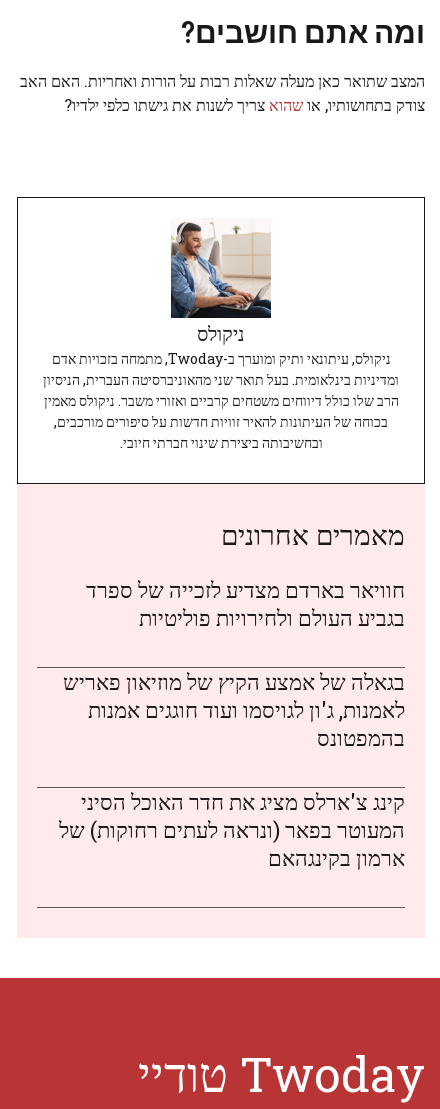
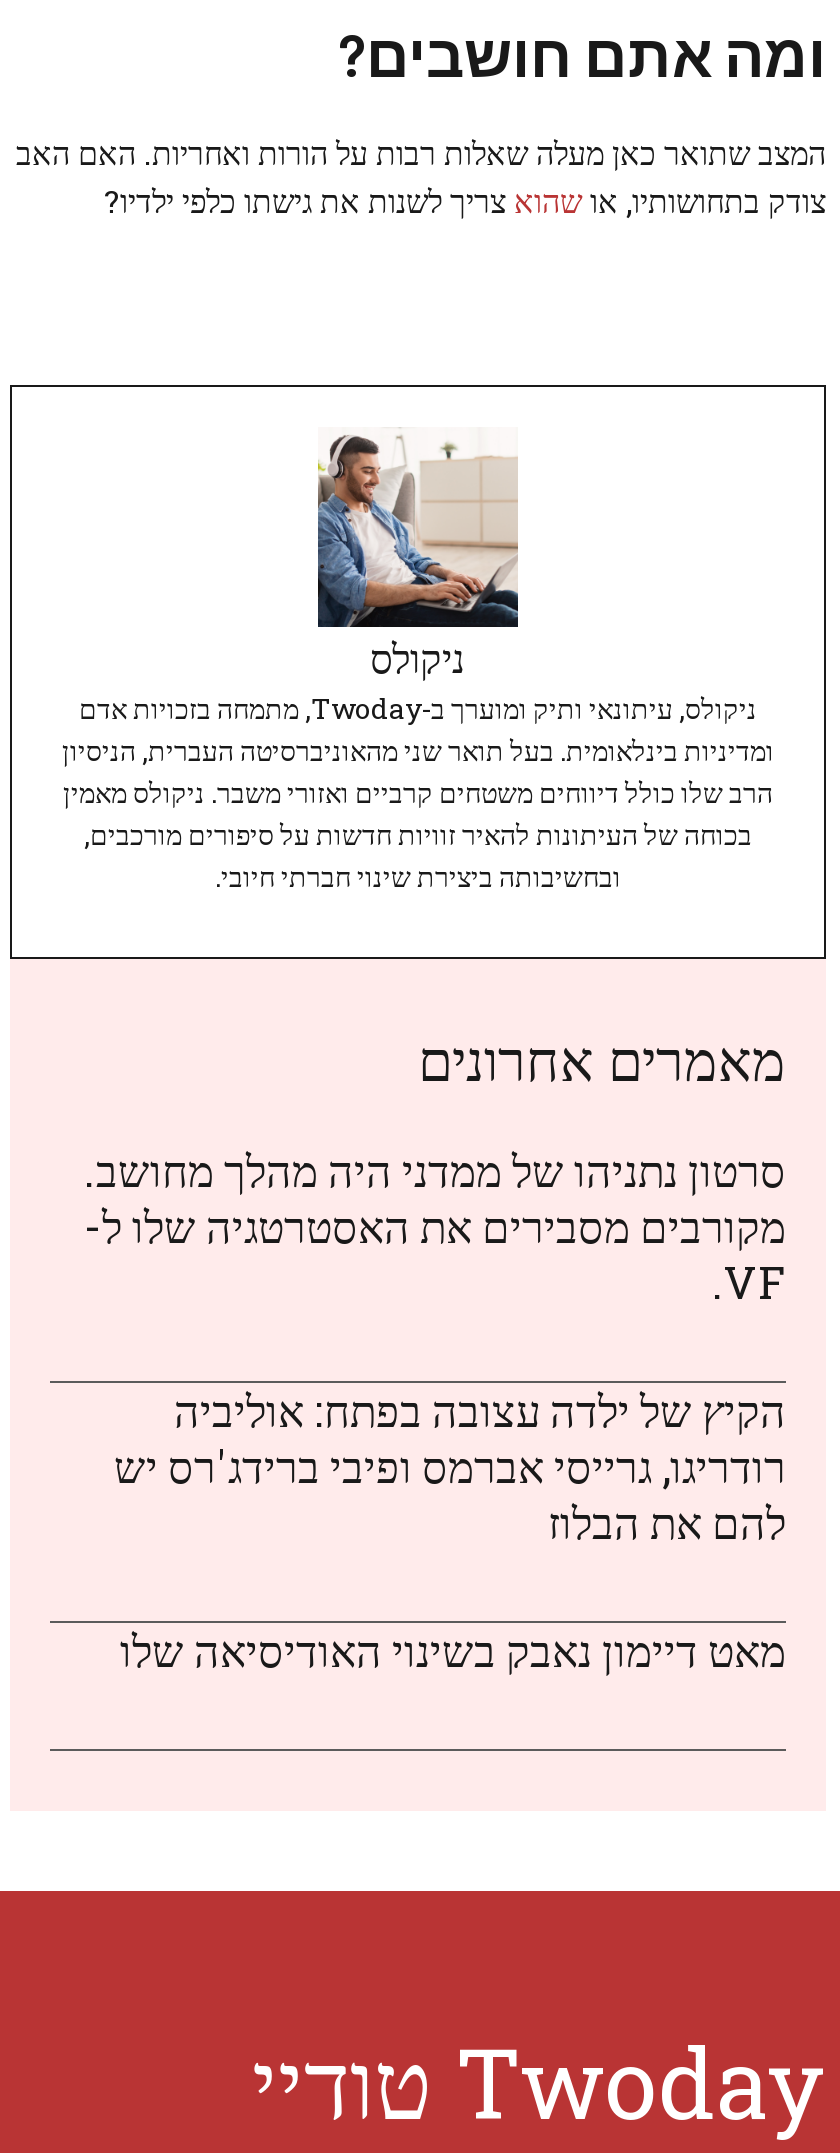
- חוויאר בארדם מצדיע לזכייה של ספרד
- בגביע העולם ולחירויות פוליטיות
+ סרטון נתניהו של ממדני היה מהלך מחושב.
+ מקורבים מסבירים את האסטרטגיה שלו ל-
+ VF.

- בגאלה של אמצע הקיץ של מוזיאון פאריש
- לאמנות, ג'ון לגויסמו ועוד חוגגים אמנות
- בהמפטונס
+ הקיץ של ילדה עצובה בפתח: אוליביה
+ רודריגו, גרייסי אברמס ופיבי ברידג'רס יש
+ להם את הבלוז

- קינג צ'ארלס מציג את חדר האוכל הסיני
- המעוטר בפאר (ונראה לעתים רחוקות) של
- ארמון בקינגהאם
+ מאט דיימון נאבק בשינוי האודיסיאה שלו
